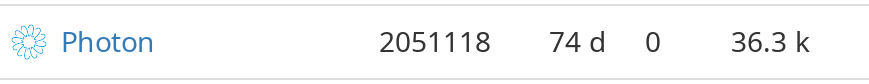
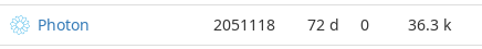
- 2051118 74 d 0 36.3 k
+ 2051118 72 d 0 36.3 k
